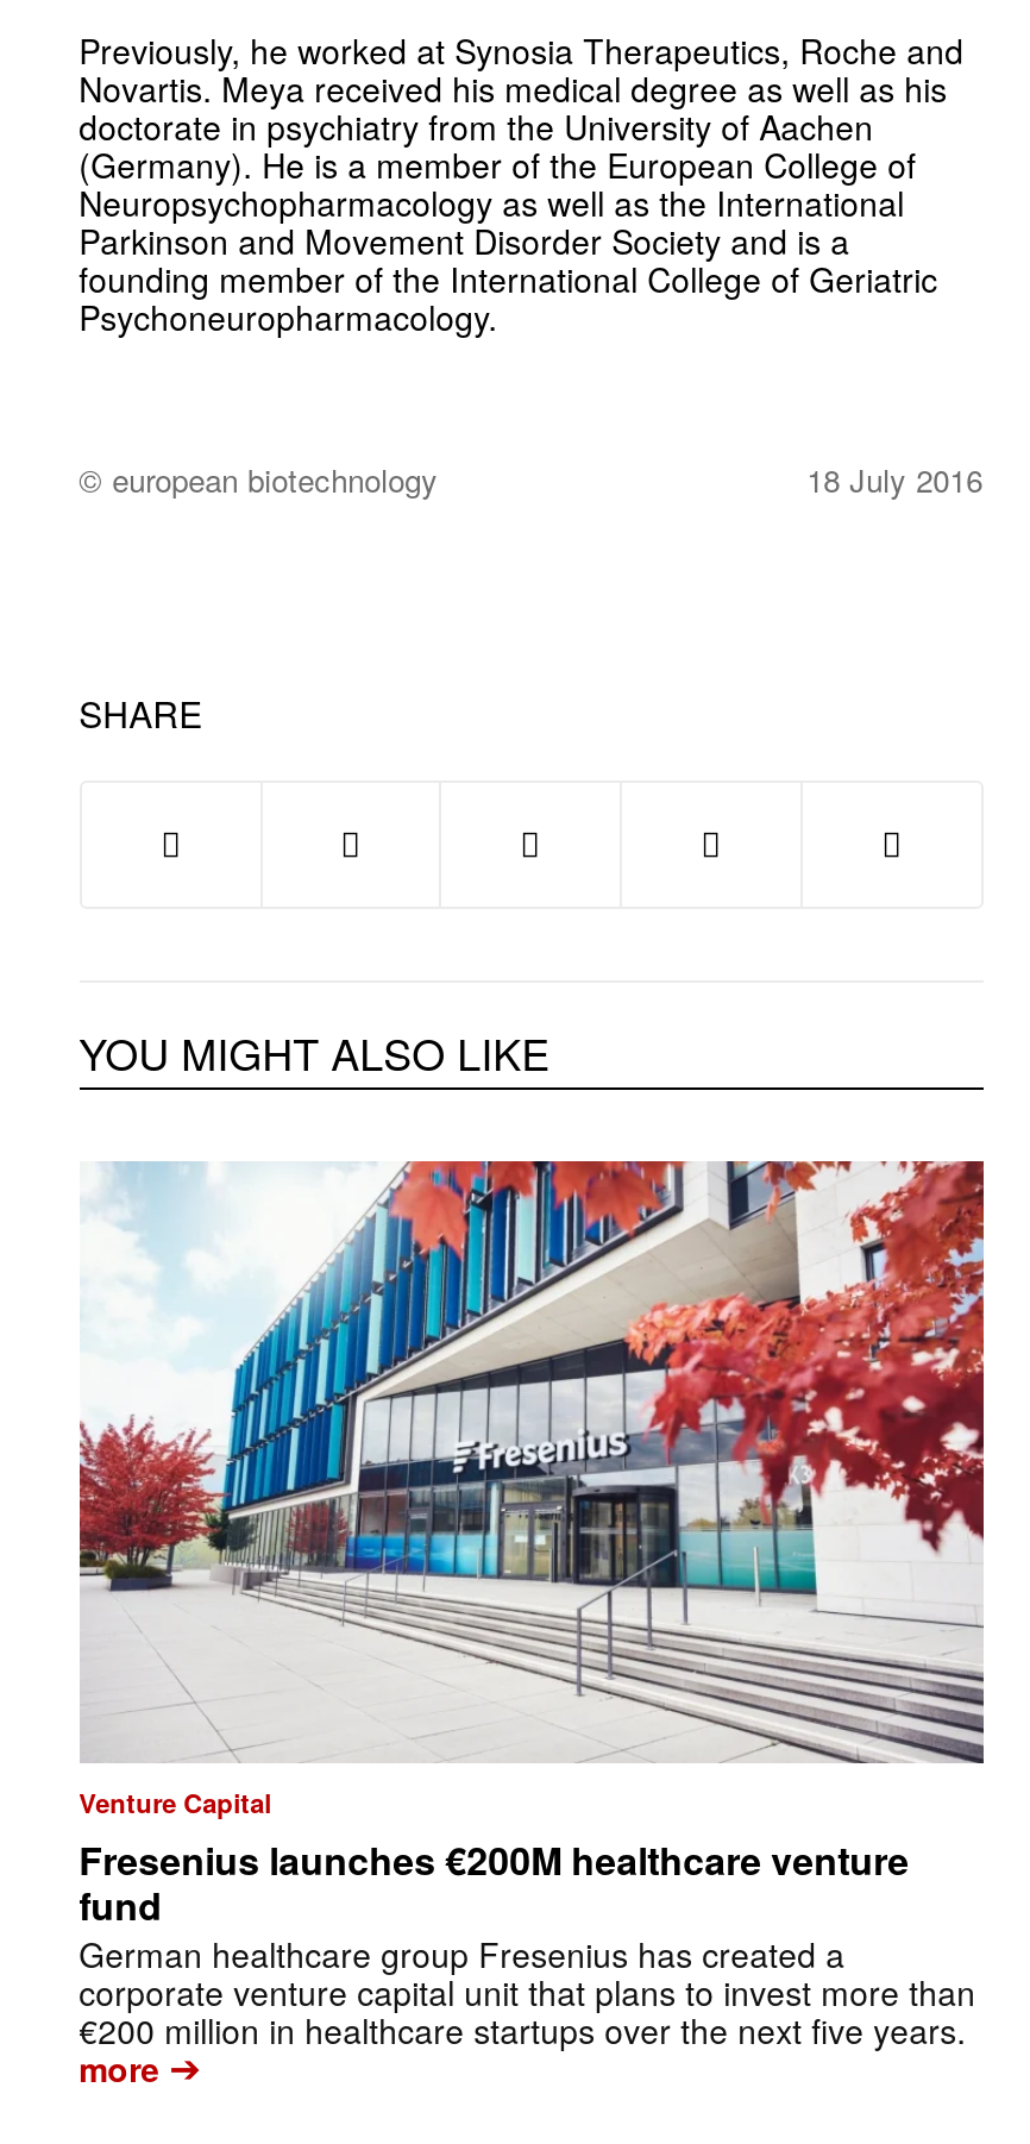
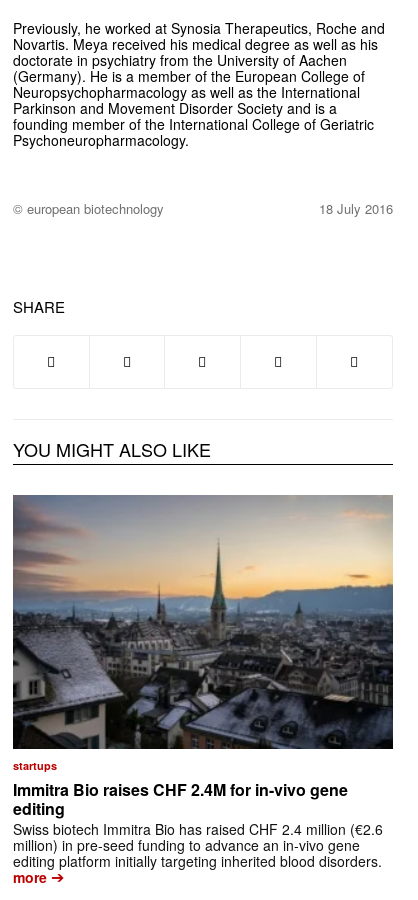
- [image]
- Venture Capital
- Fresenius launches €200M healthcare venture
- fund
- German healthcare group Fresenius has created a
- corporate venture capital unit that plans to invest more than
- €200 million in healthcare startups over the next five years.
+ [image]
+ startups
+ Immitra Bio raises CHF 2.4M for in-vivo gene
+ editing
+ Swiss biotech Immitra Bio has raised CHF 2.4 million (€2.6
+ million) in pre-seed funding to advance an in-vivo gene
+ editing platform initially targeting inherited blood disorders.
